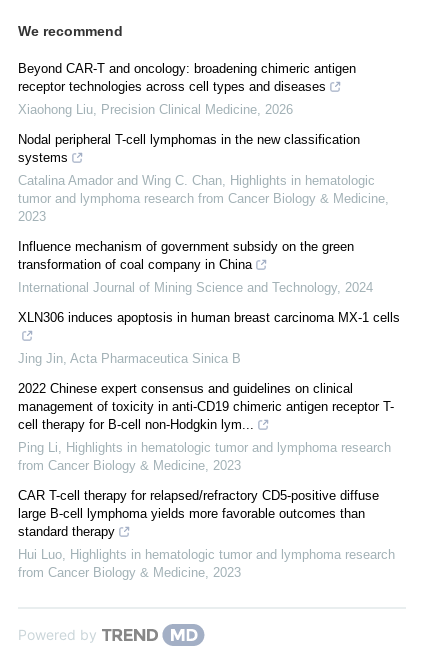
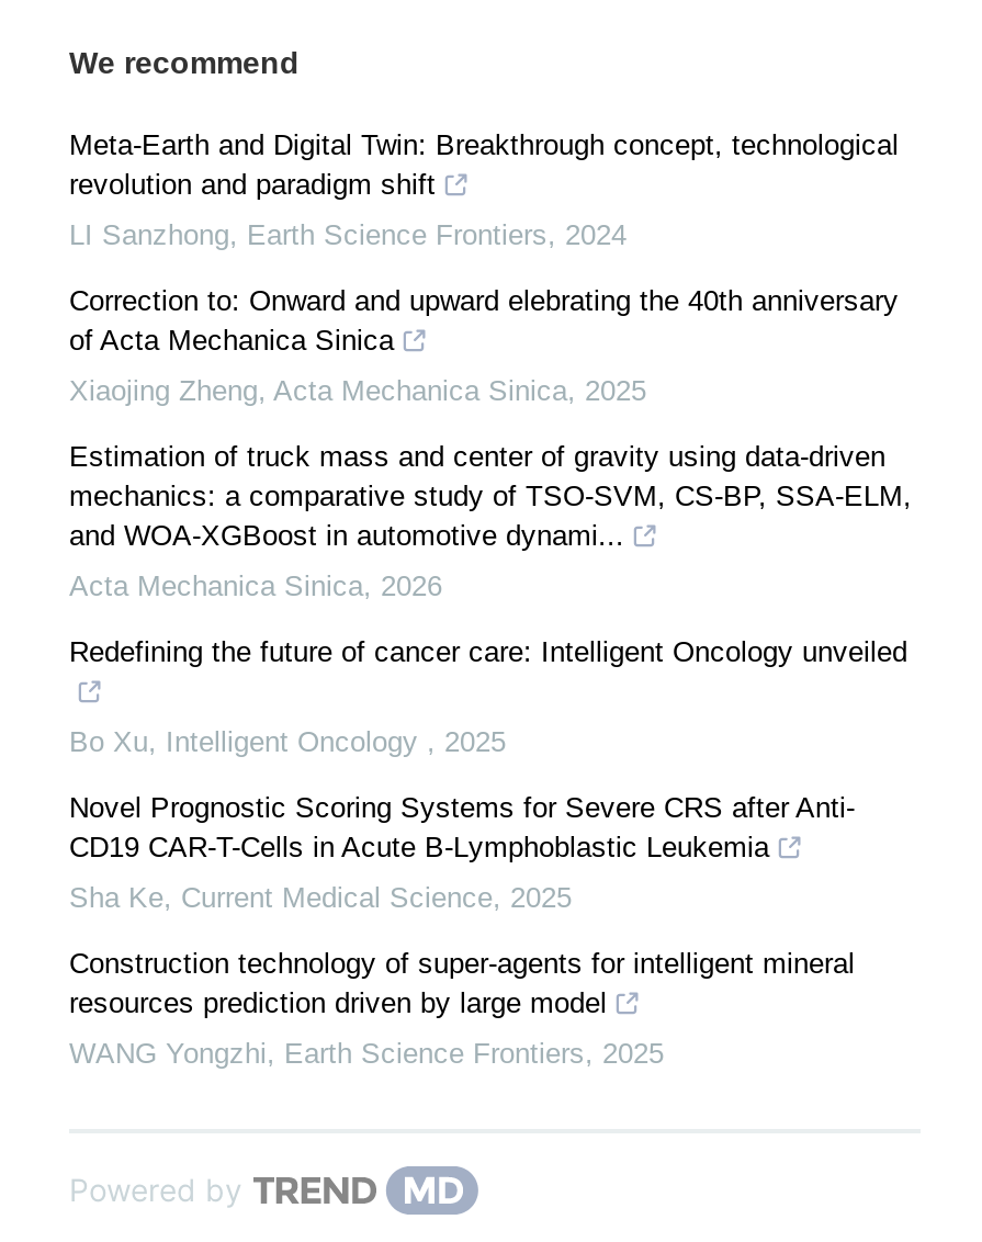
- Beyond CAR-T and oncology: broadening chimeric antigen
- receptor technologies across cell types and diseases
+ Meta-Earth and Digital Twin: Breakthrough concept, technological
+ revolution and paradigm shift

- Xiaohong Liu, Precision Clinical Medicine, 2026
+ LI Sanzhong, Earth Science Frontiers, 2024

- Nodal peripheral T-cell lymphomas in the new classification
- systems
+ Correction to: Onward and upward elebrating the 40th anniversary
+ of Acta Mechanica Sinica

- Catalina Amador and Wing C. Chan, Highlights in hematologic
- tumor and lymphoma research from Cancer Biology & Medicine,
- 2023
+ Xiaojing Zheng, Acta Mechanica Sinica, 2025

- Influence mechanism of government subsidy on the green
- transformation of coal company in China
+ Estimation of truck mass and center of gravity using data-driven
+ mechanics: a comparative study of TSO-SVM, CS-BP, SSA-ELM,
+ and WOA-XGBoost in automotive dynami...

- International Journal of Mining Science and Technology, 2024
+ Acta Mechanica Sinica, 2026

- XLN306 induces apoptosis in human breast carcinoma MX-1 cells
+ Redefining the future of cancer care: Intelligent Oncology unveiled

- Jing Jin, Acta Pharmaceutica Sinica B
+ Bo Xu, Intelligent Oncology, 2025

- 2022 Chinese expert consensus and guidelines on clinical
- management of toxicity in anti-CD19 chimeric antigen receptor T-
- cell therapy for B-cell non-Hodgkin lym...
+ Novel Prognostic Scoring Systems for Severe CRS after Anti-
+ CD19 CAR-T-Cells in Acute B-Lymphoblastic Leukemia

- Ping Li, Highlights in hematologic tumor and lymphoma research
- from Cancer Biology & Medicine, 2023
+ Sha Ke, Current Medical Science, 2025

- CAR T-cell therapy for relapsed/refractory CD5-positive diffuse
- large B-cell lymphoma yields more favorable outcomes than
- standard therapy
+ Construction technology of super-agents for intelligent mineral
+ resources prediction driven by large model

- Hui Luo, Highlights in hematologic tumor and lymphoma research
- from Cancer Biology & Medicine, 2023
+ WANG Yongzhi, Earth Science Frontiers, 2025
